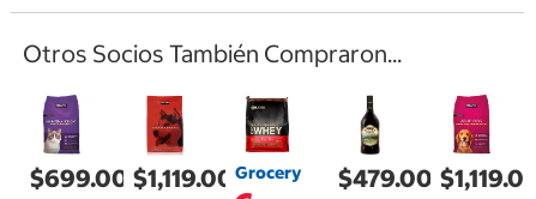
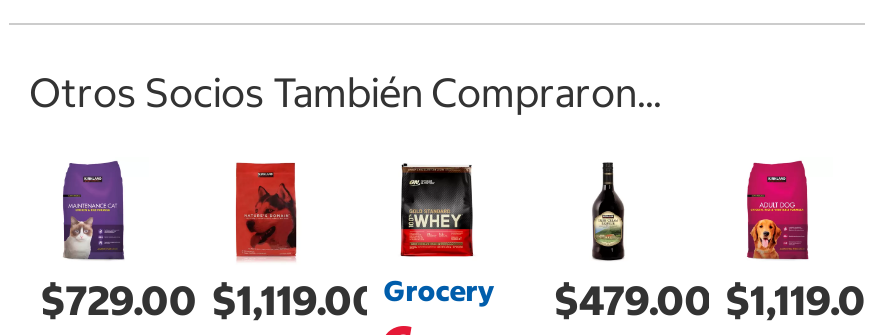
- $699.00
+ $729.00
